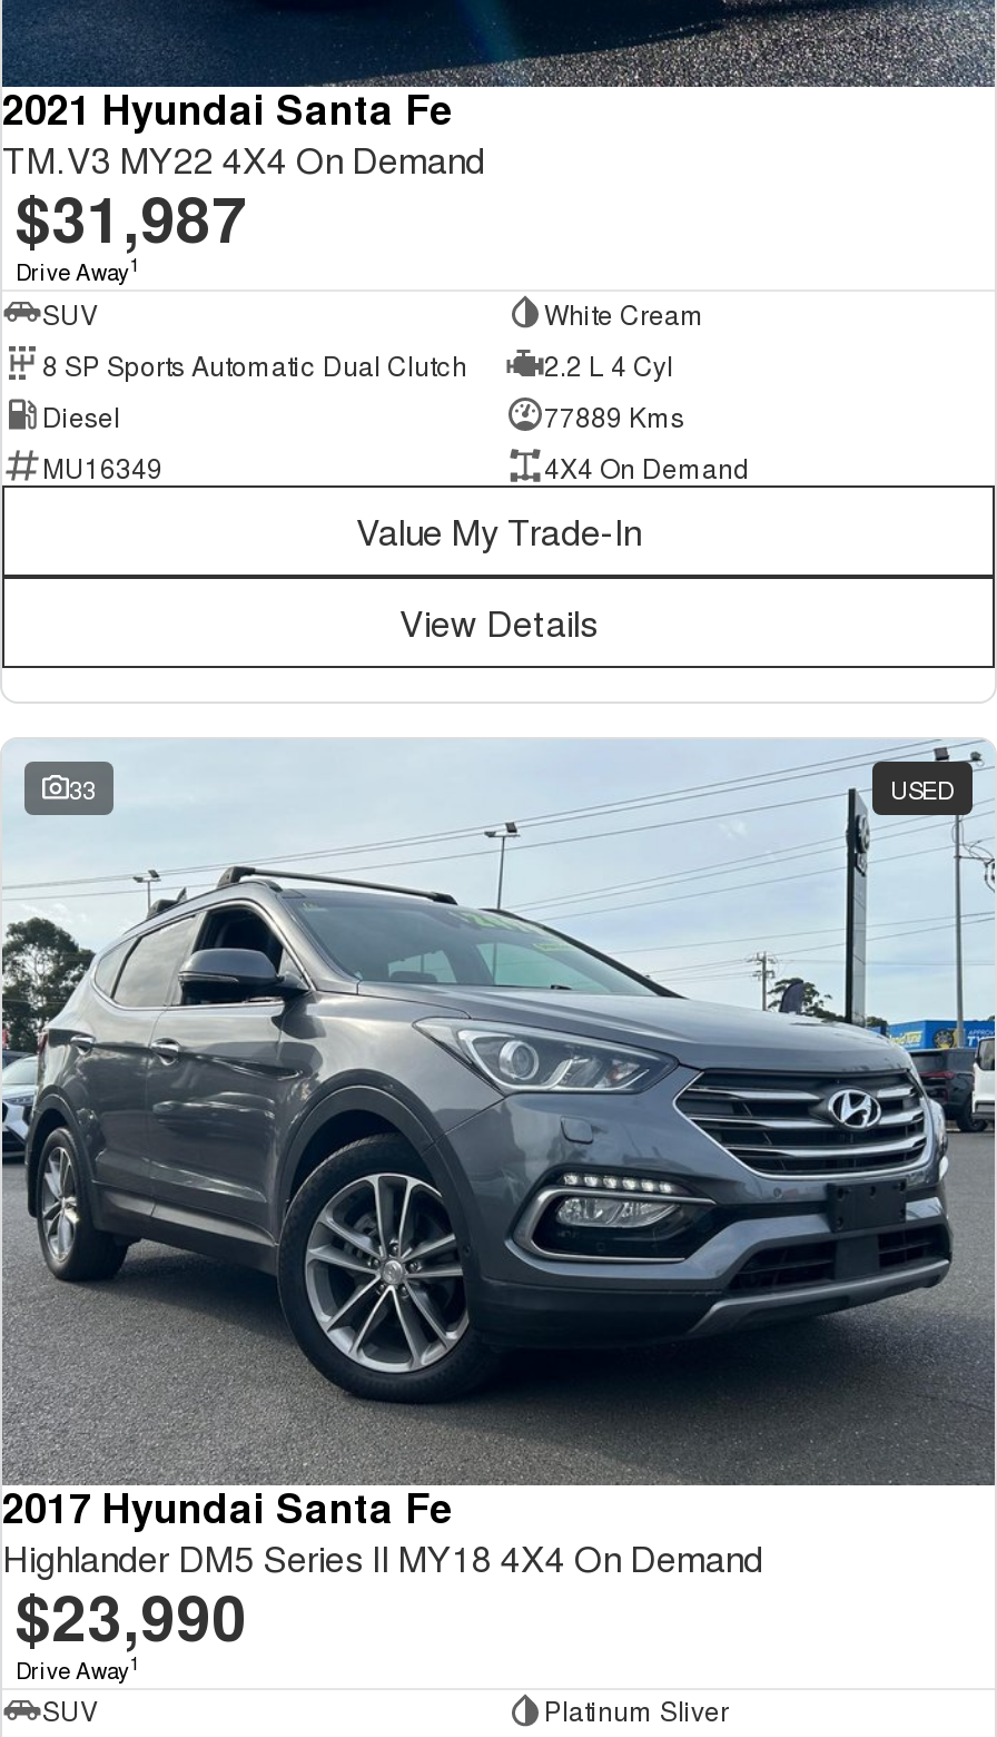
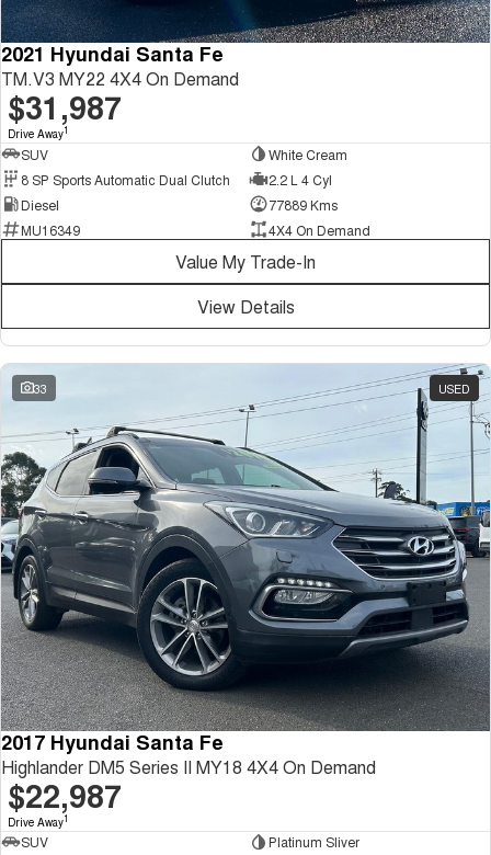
- $23,990
+ $22,987
